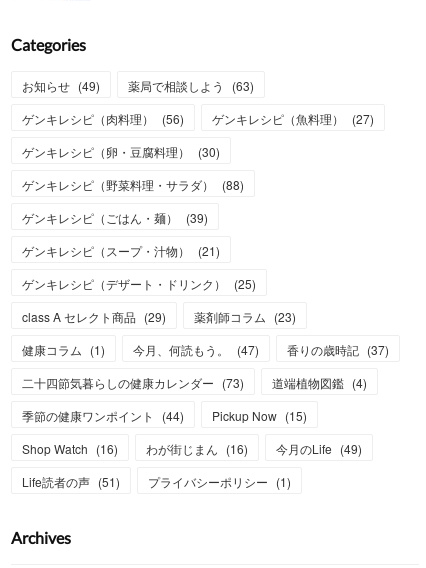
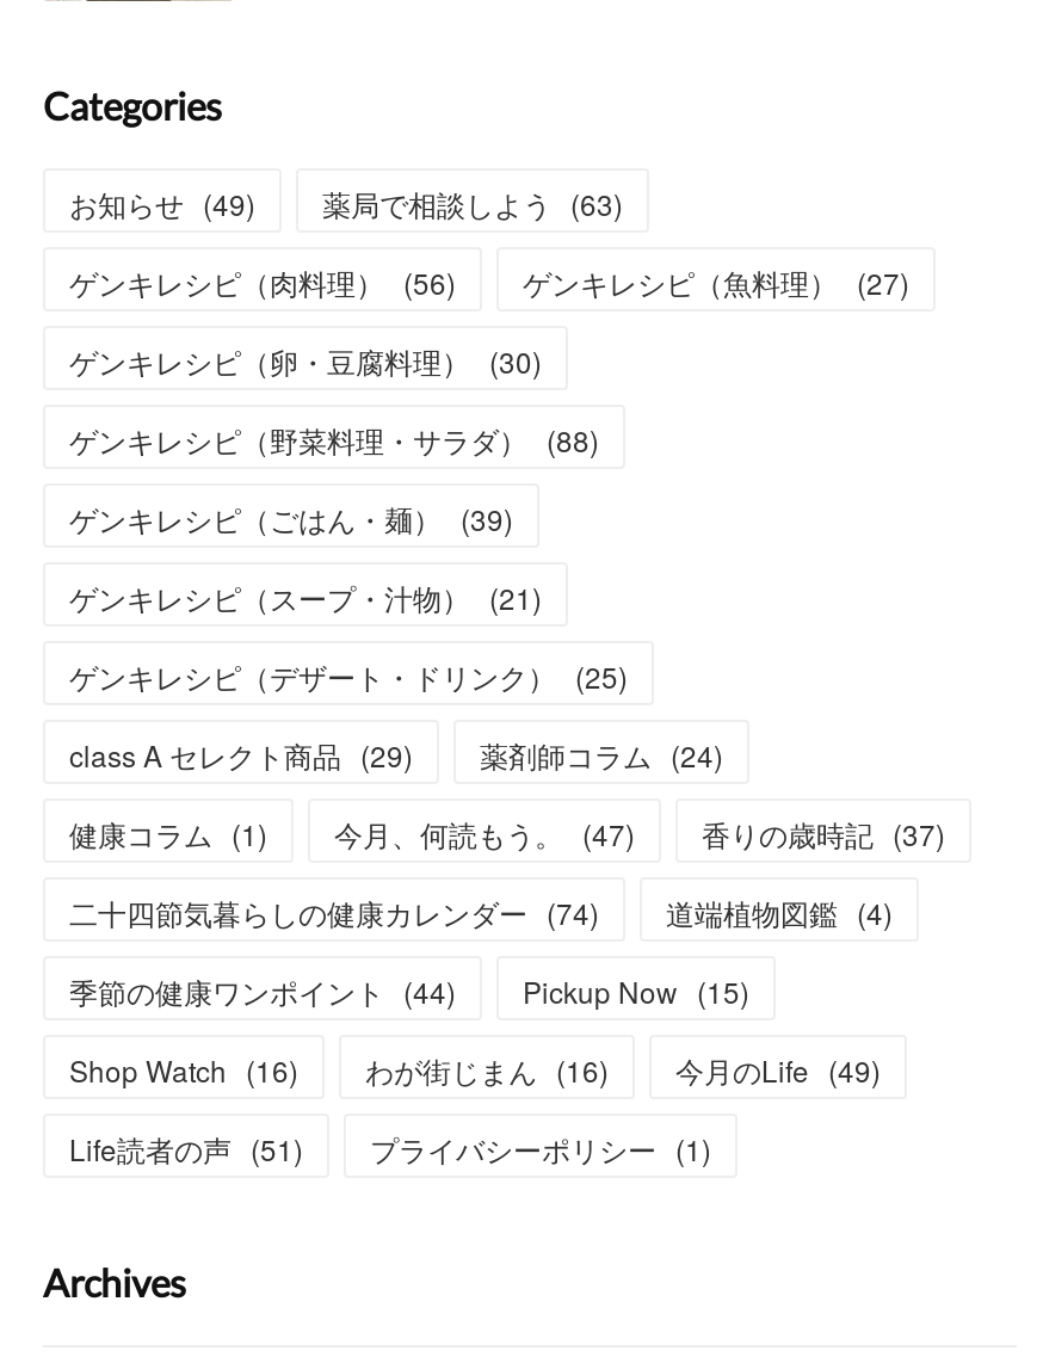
- 薬剤師コラム (23)
+ 薬剤師コラム (24)

- 二十四節気暮らしの健康カレンダー (73)
+ 二十四節気暮らしの健康カレンダー (74)
